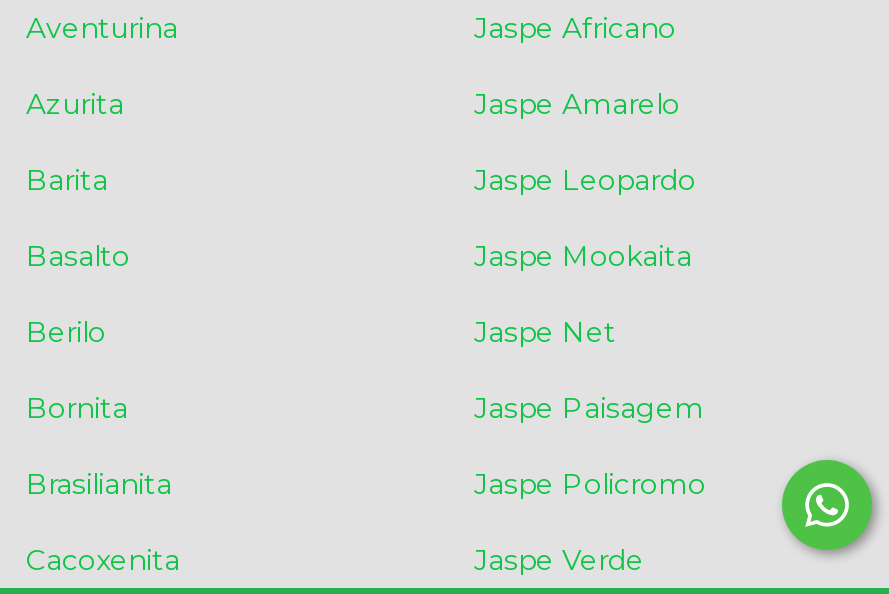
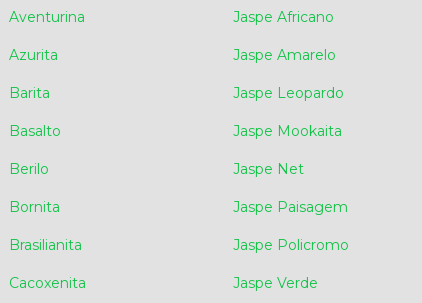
- [image]
